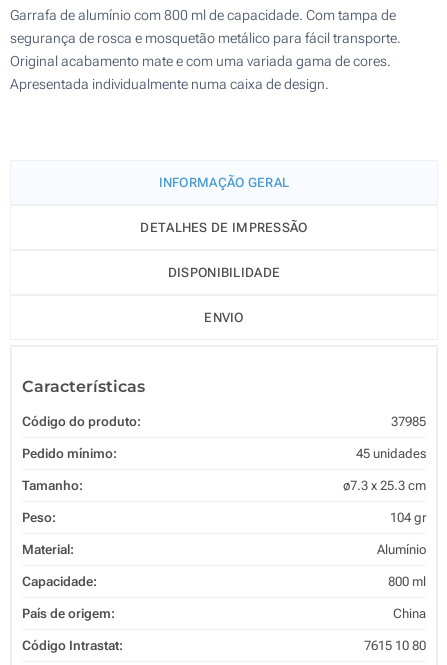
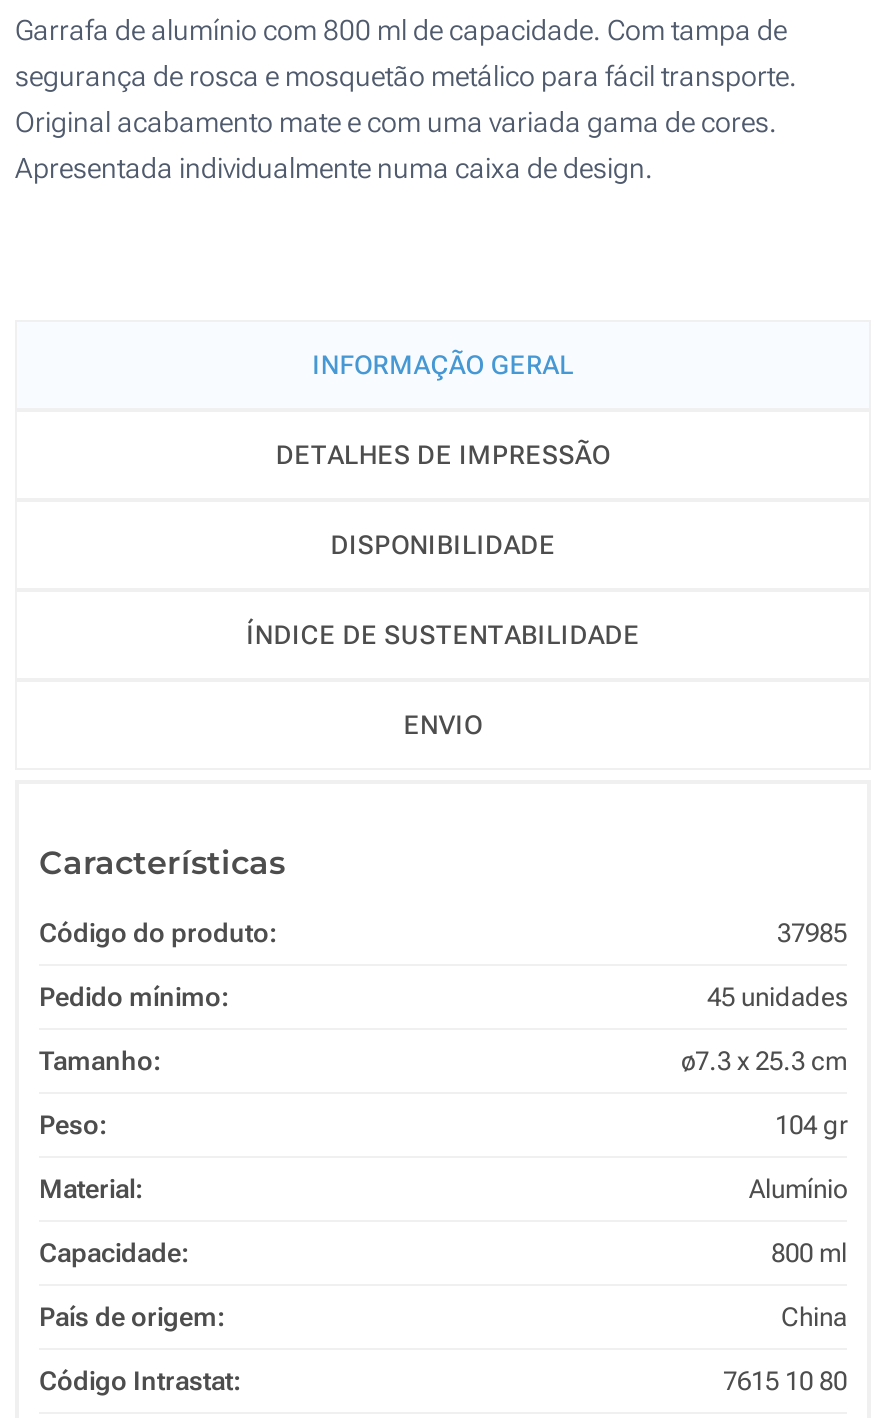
+ ÍNDICE DE SUSTENTABILIDADE
